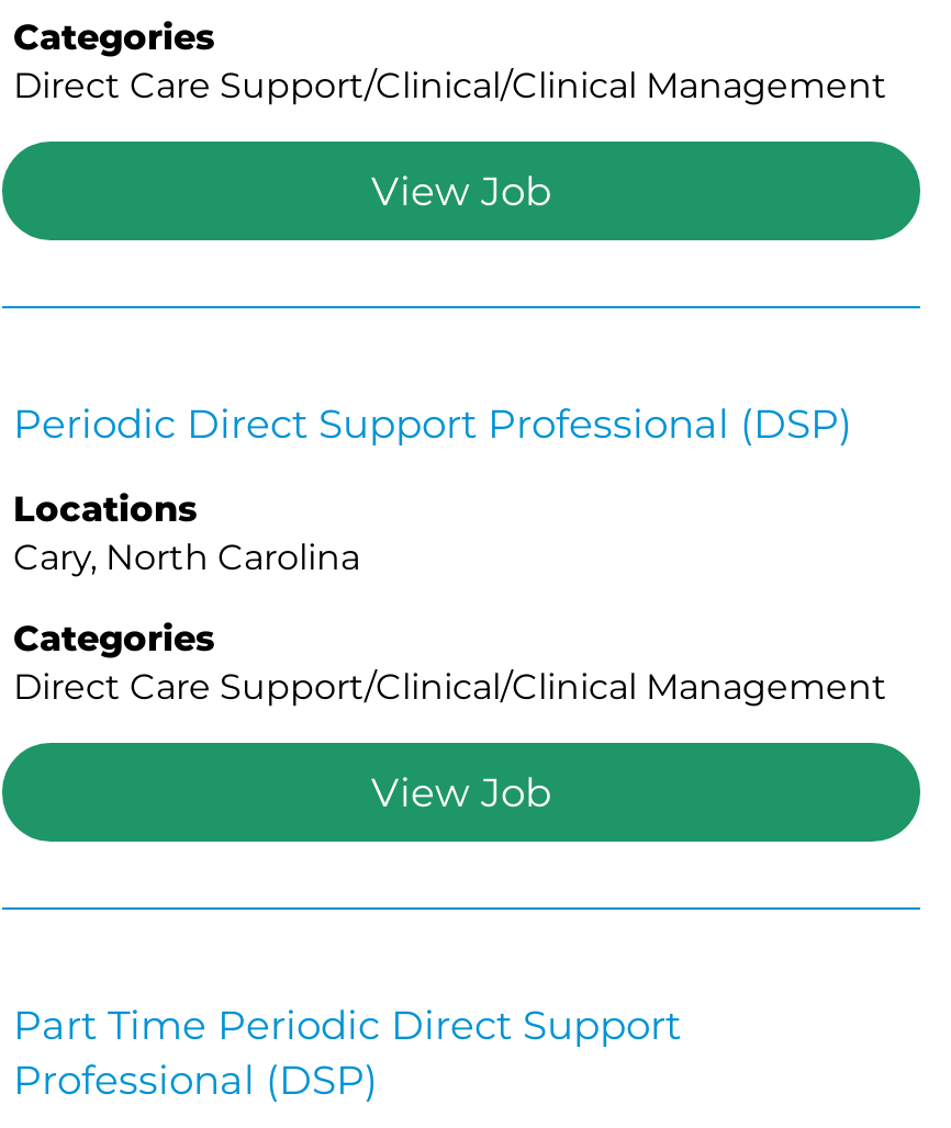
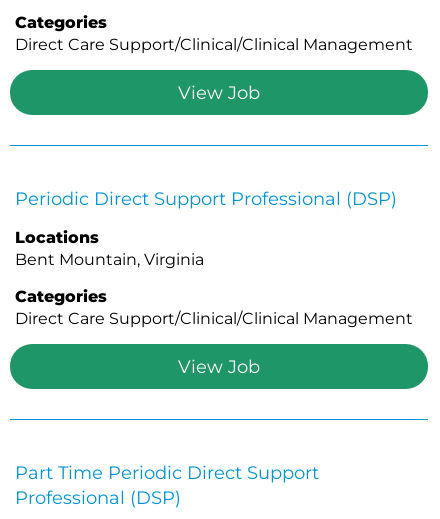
- Cary, North Carolina
+ Bent Mountain, Virginia
